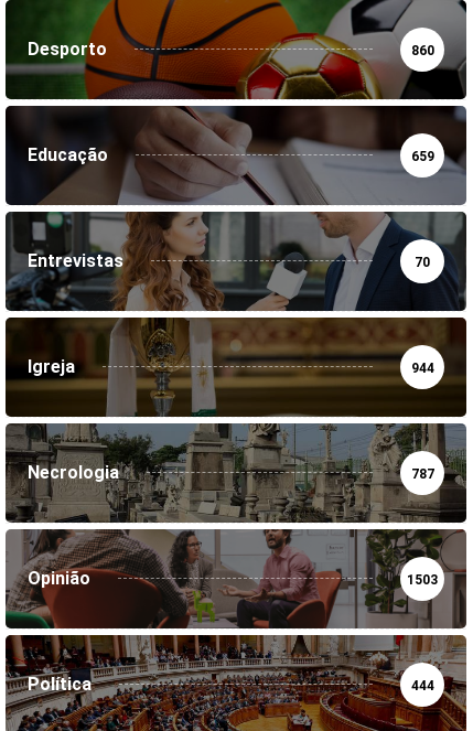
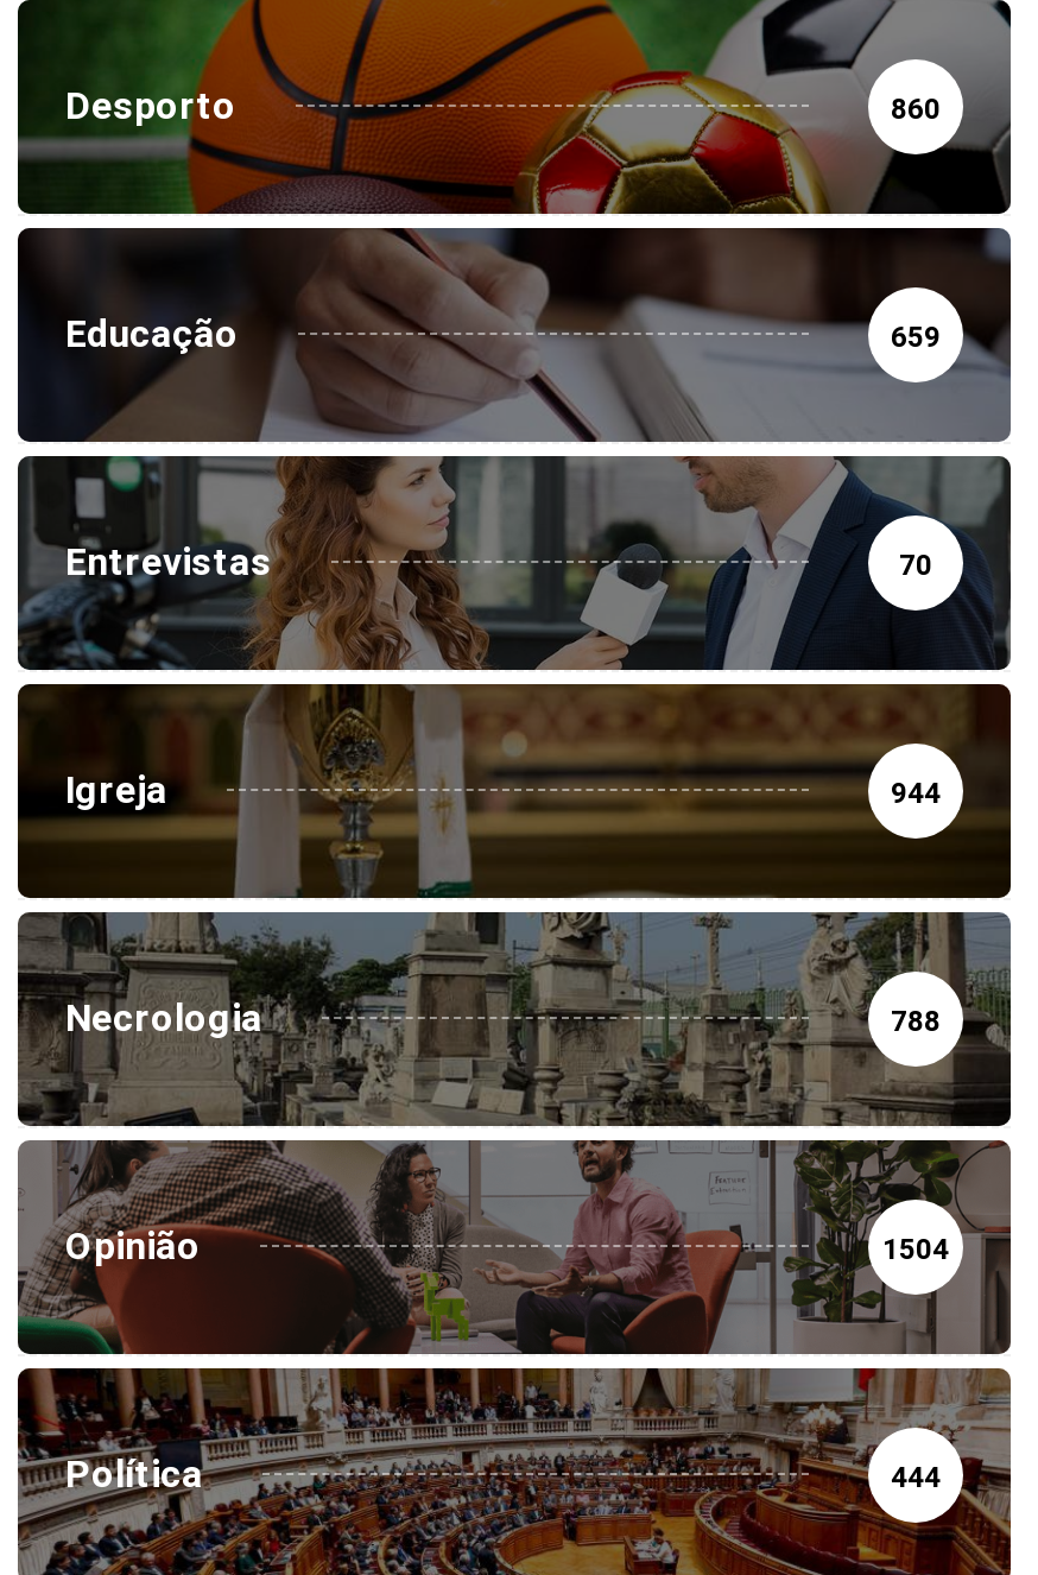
- 787
+ 788

- 1503
+ 1504
